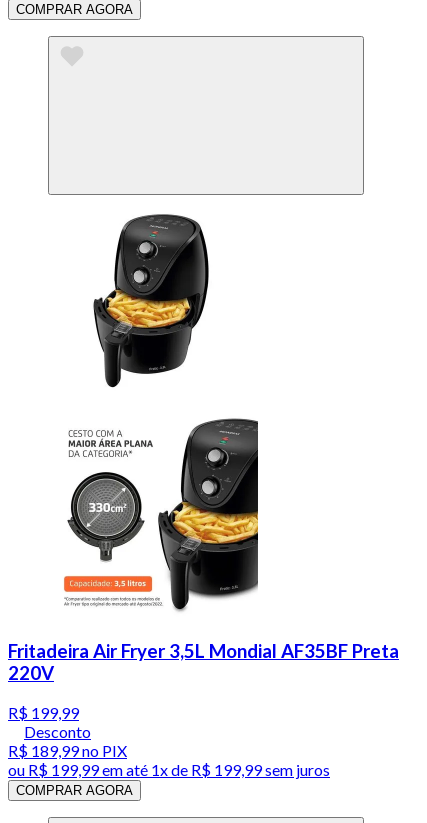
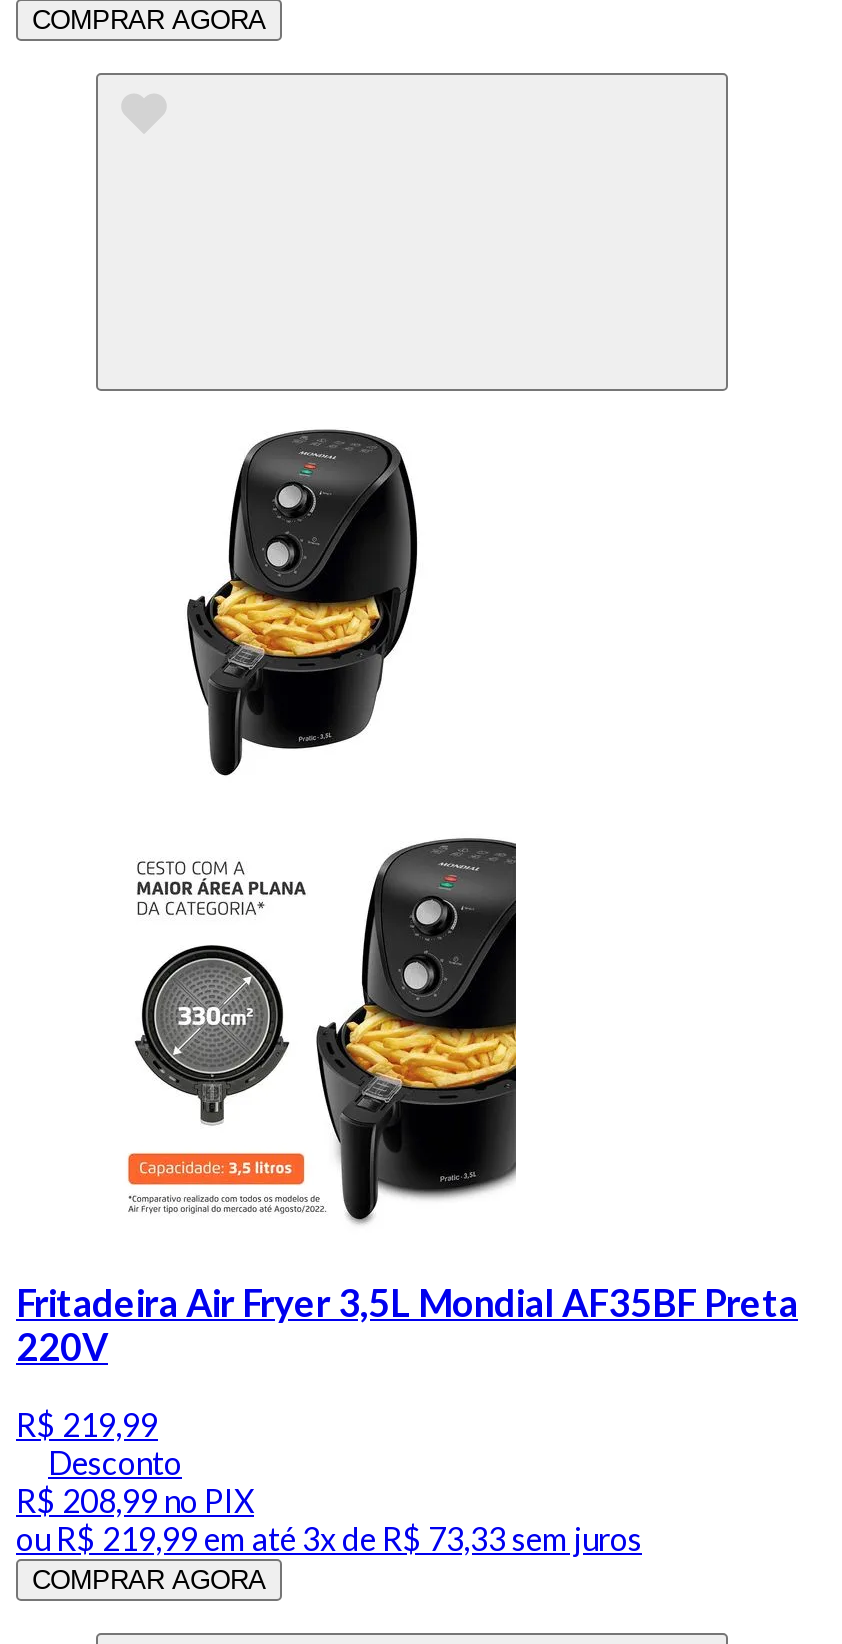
- R$ 199,99
+ R$ 219,99

- R$ 189,99 no PIX
+ R$ 208,99 no PIX

- ou R$ 199,99 em até 1x de R$ 199,99 sem juros
+ ou R$ 219,99 em até 3x de R$ 73,33 sem juros
